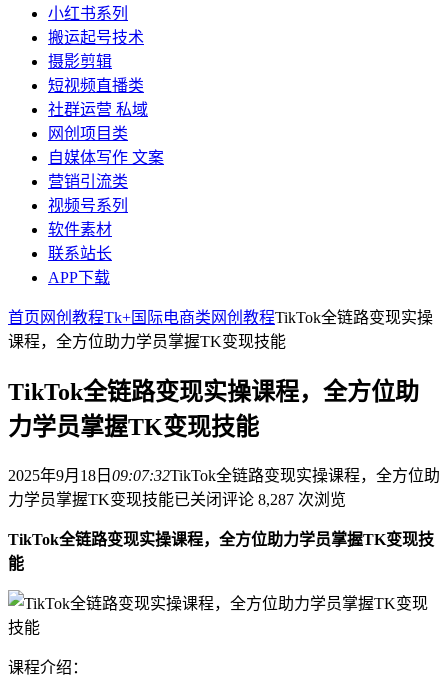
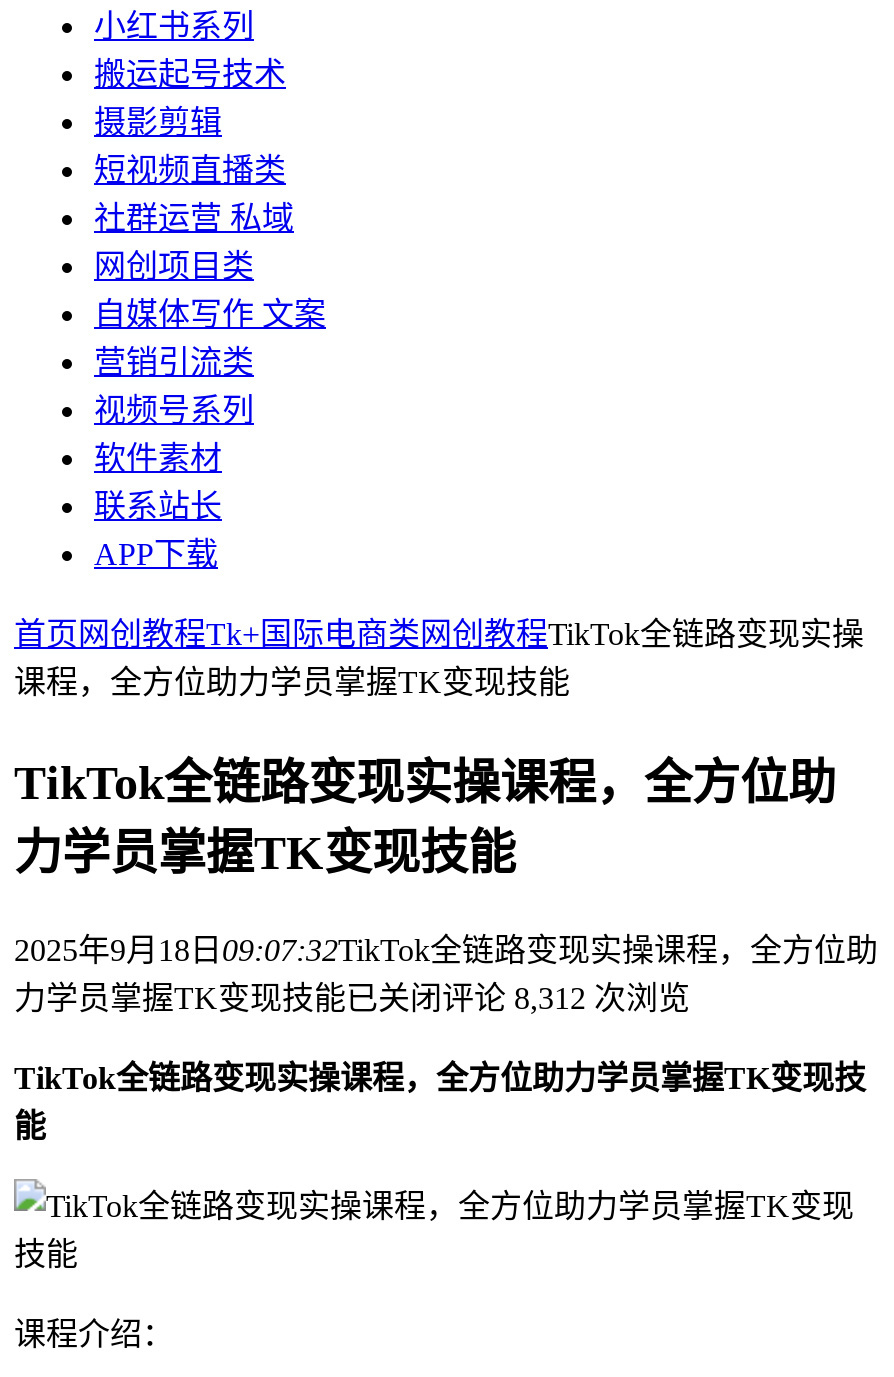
- 力学员掌握TK变现技能已关闭评论8,287 次浏览
+ 力学员掌握TK变现技能已关闭评论8,312 次浏览
